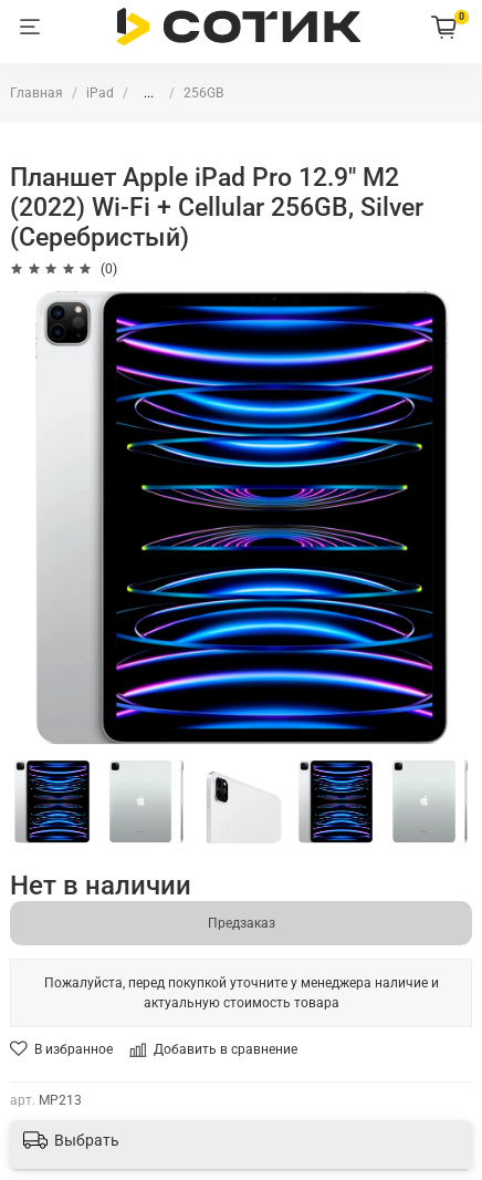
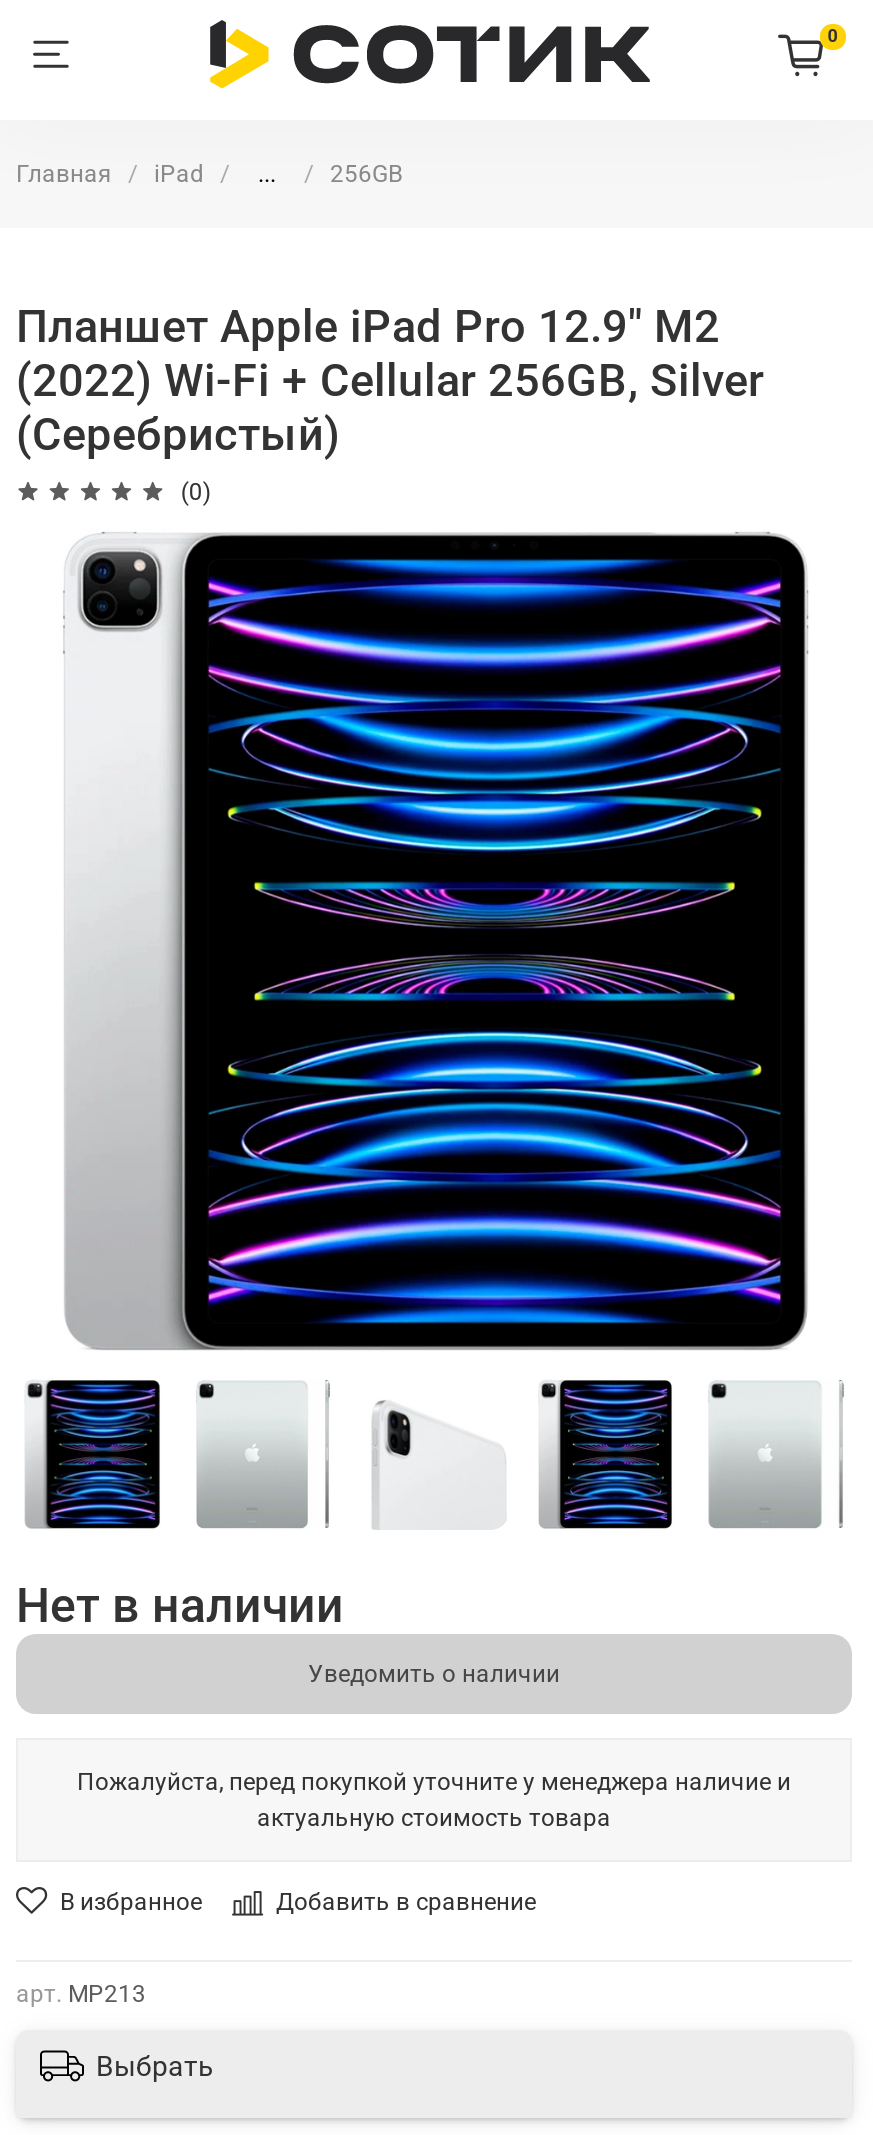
- Предзаказ
+ Уведомить о наличии
